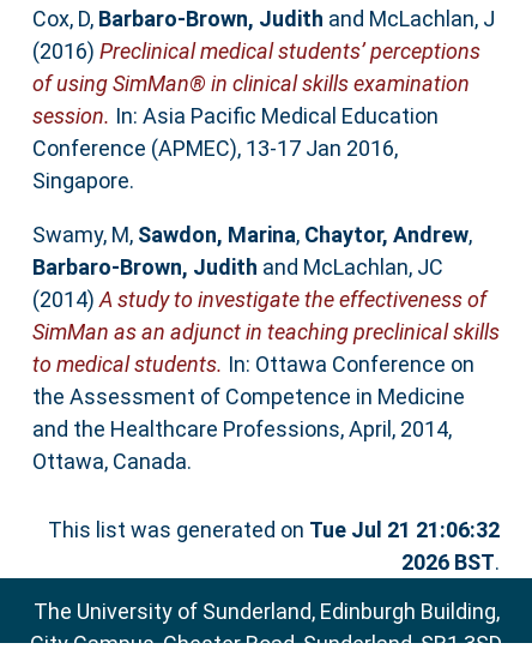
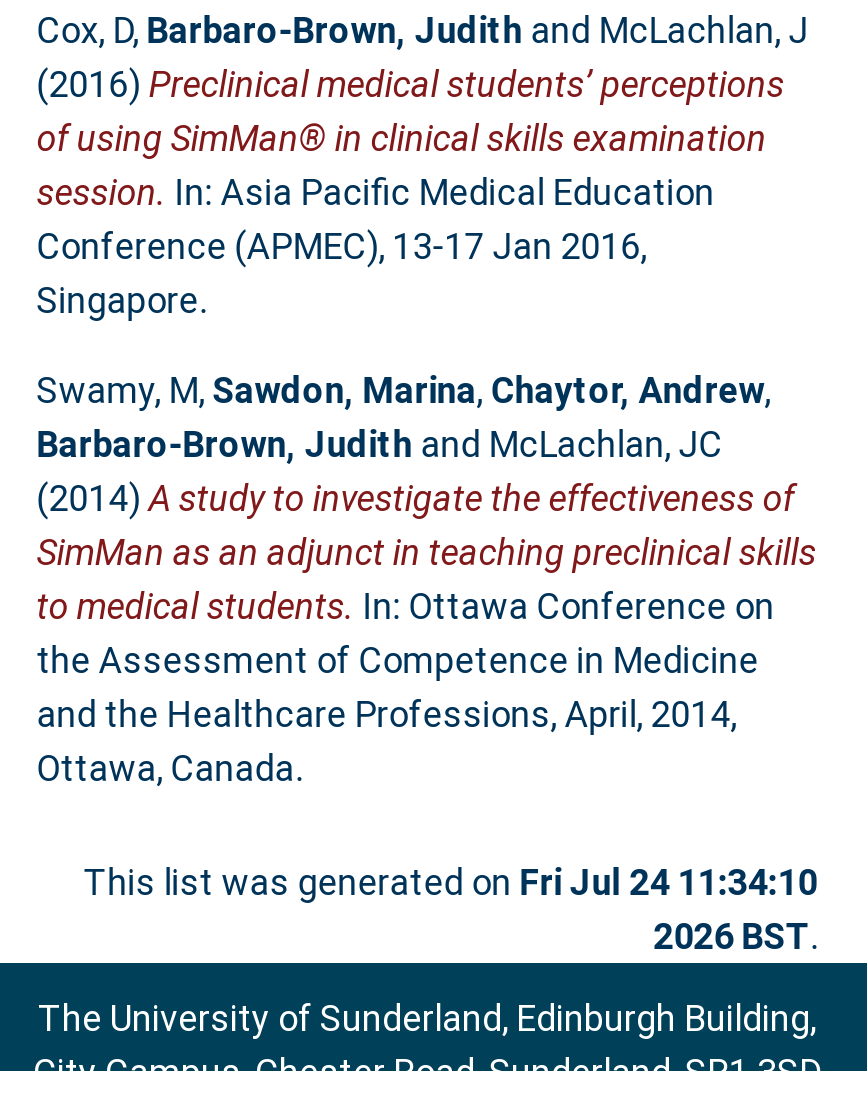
- This list was generated on Tue Jul 21 21:06:32
+ This list was generated on Fri Jul 24 11:34:10
